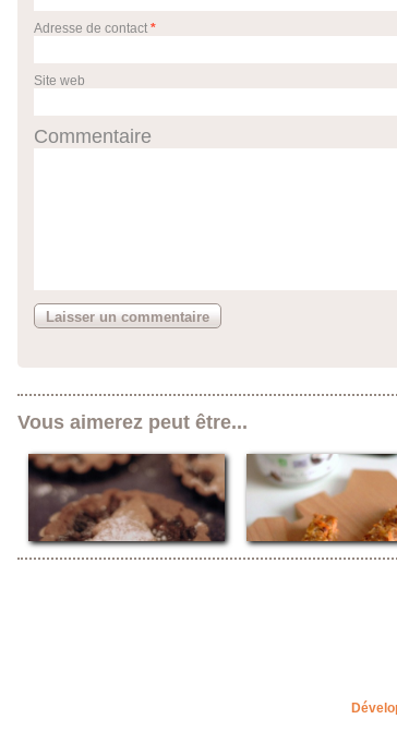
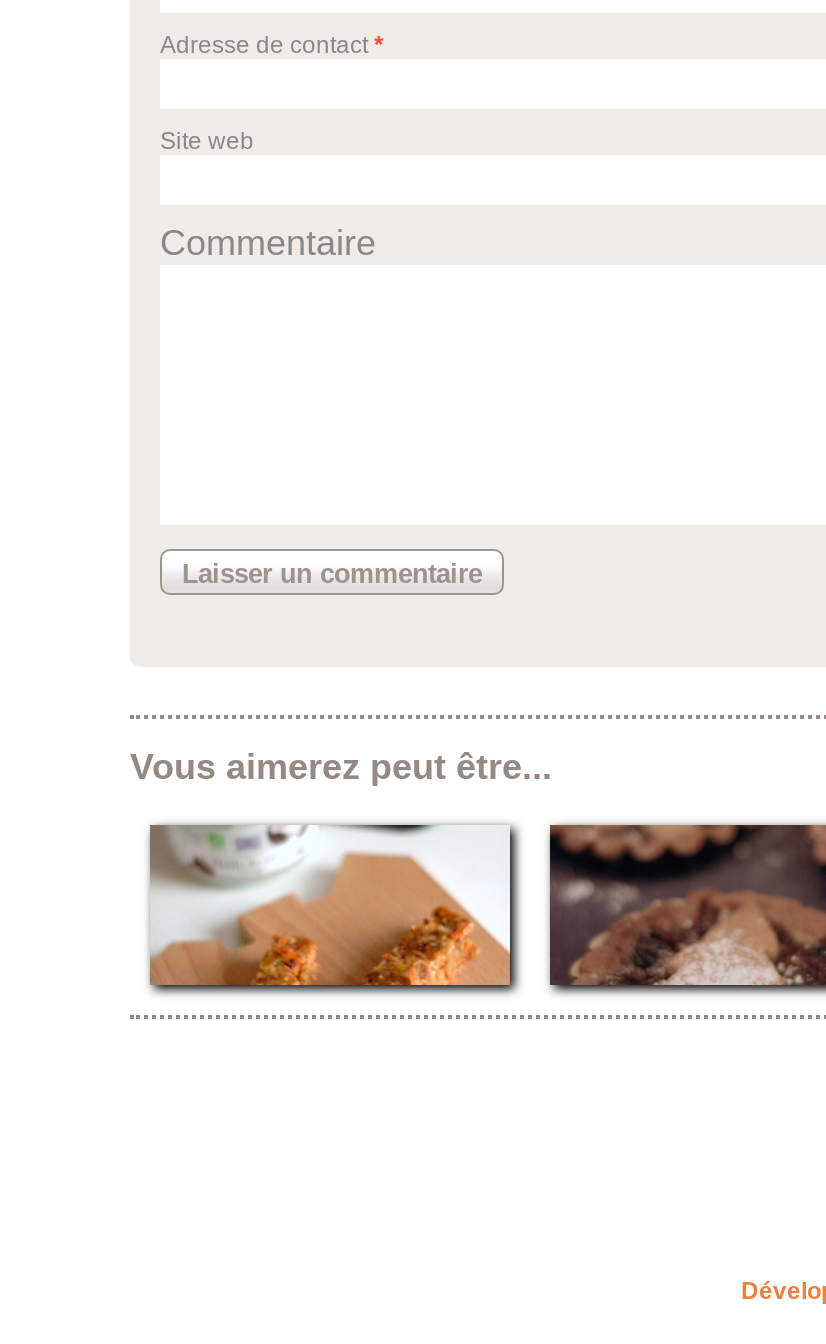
- [image]
+ [image]

- [image]
+ [image]
